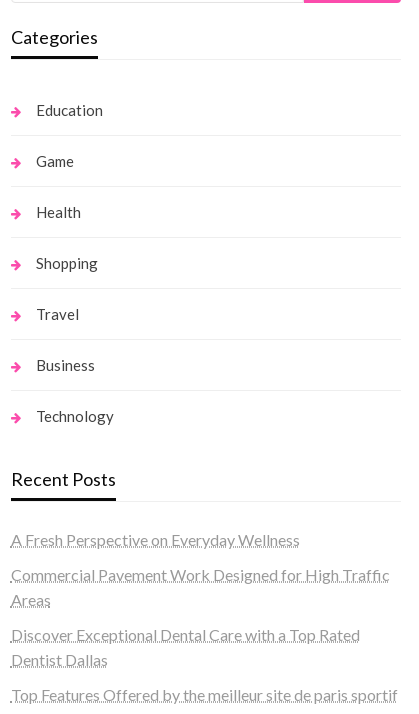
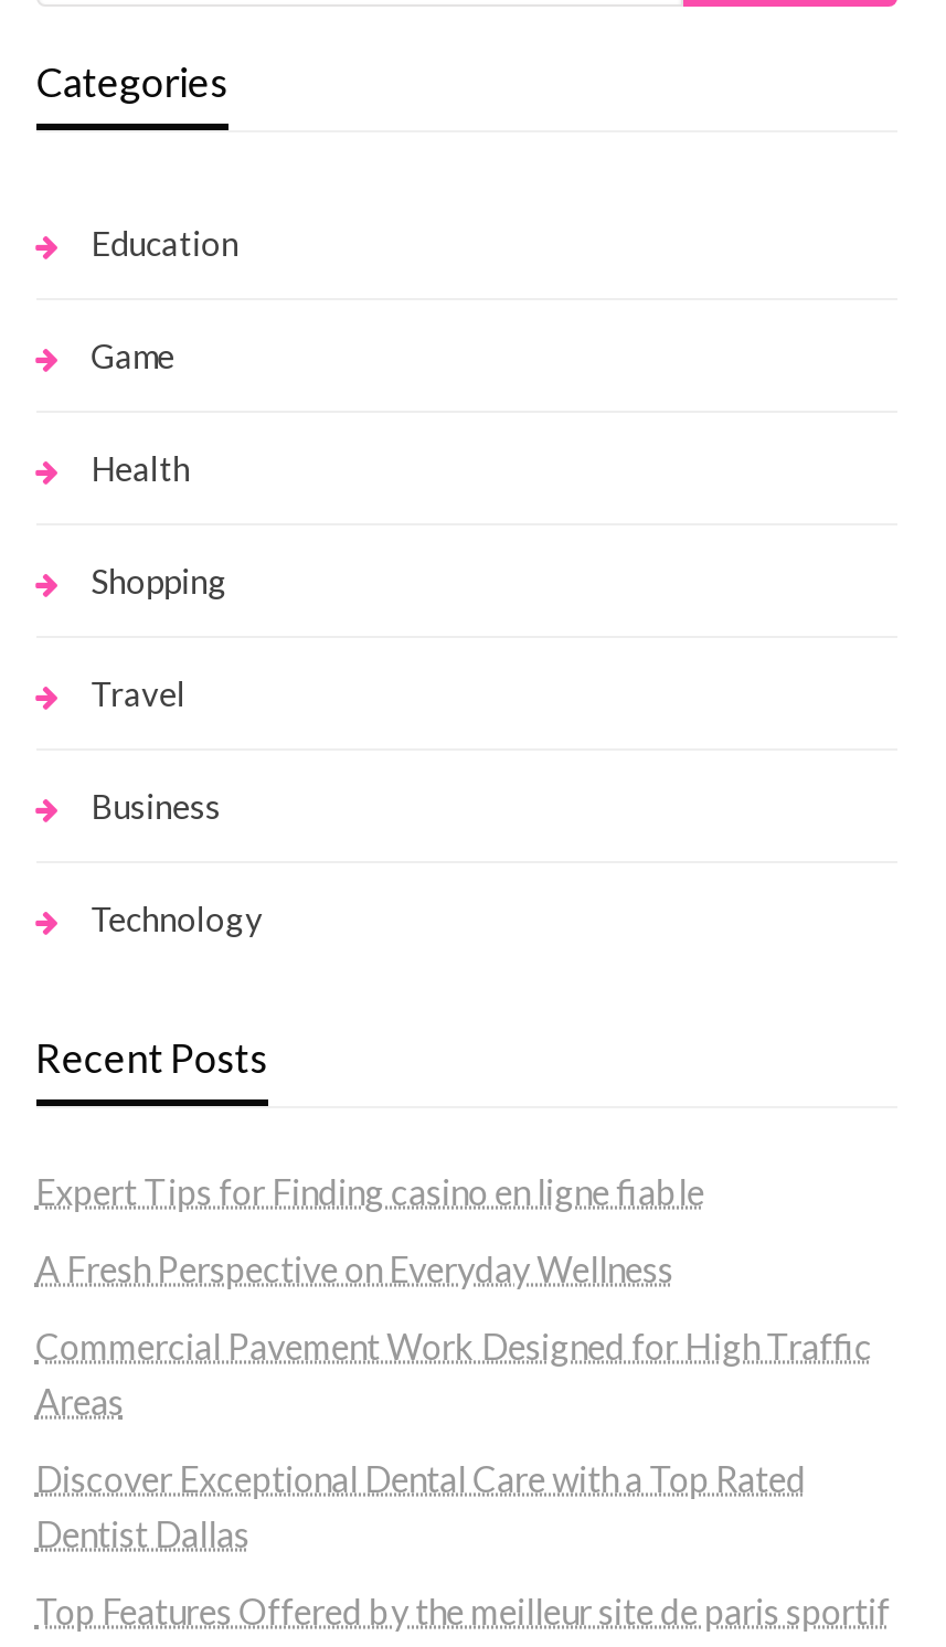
+ Expert Tips for Finding casino en ligne fiable
